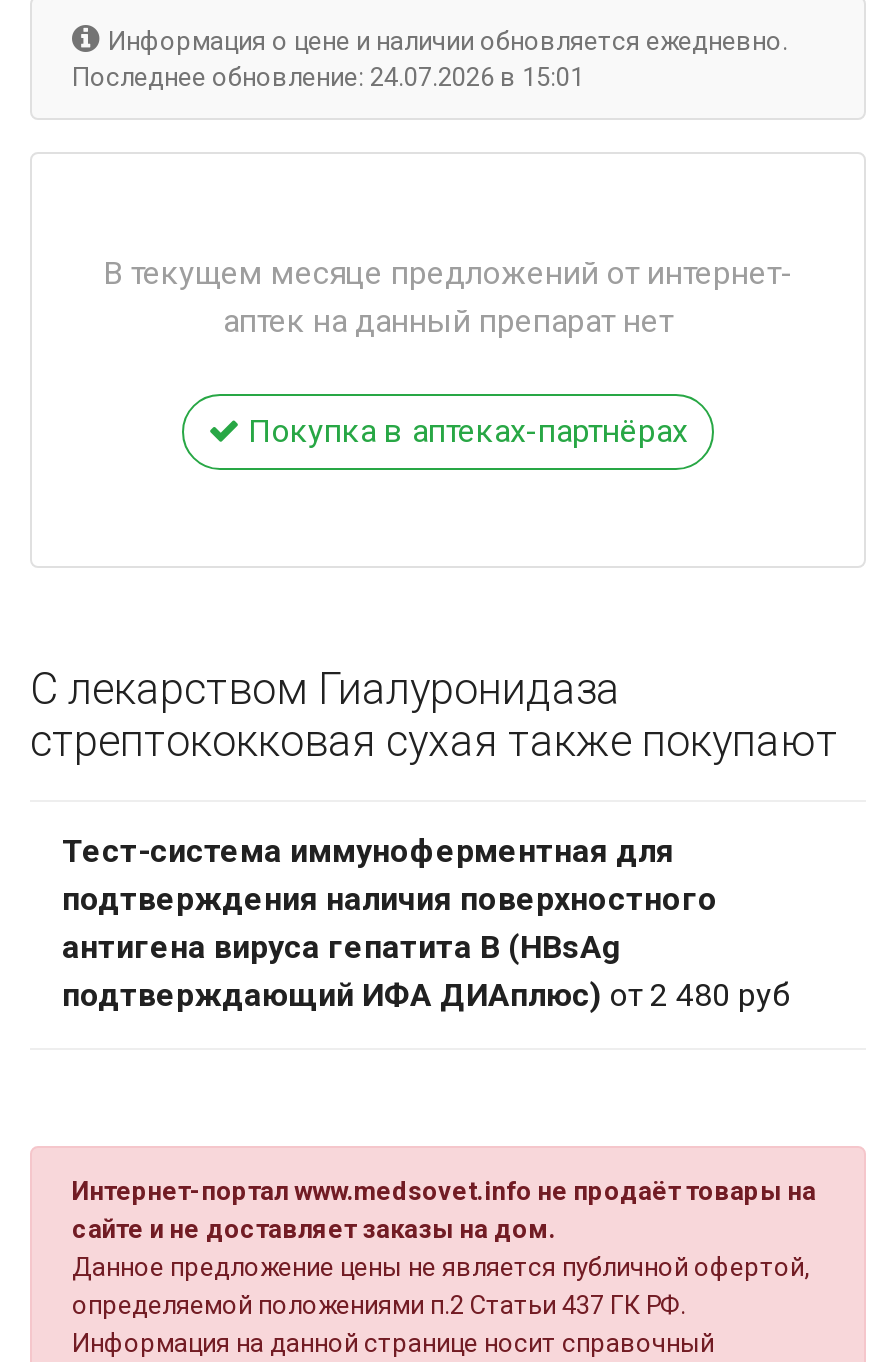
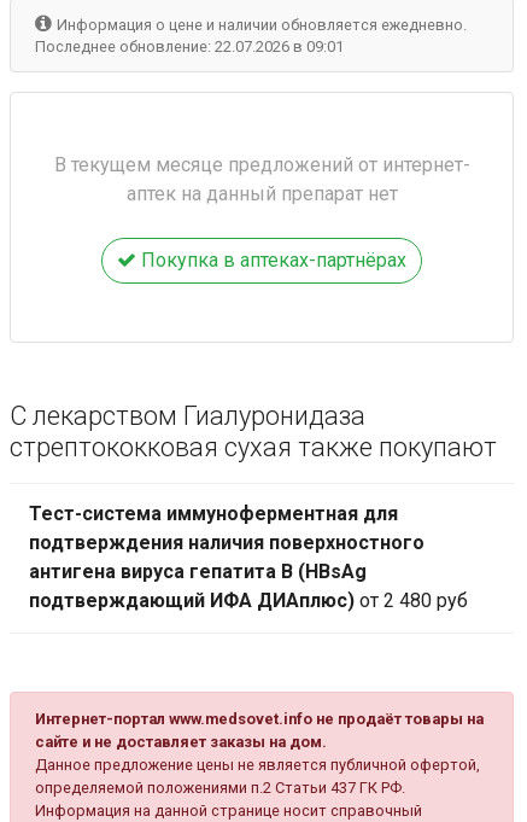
- Последнее обновление: 24.07.2026 в 15:01
+ Последнее обновление: 22.07.2026 в 09:01
